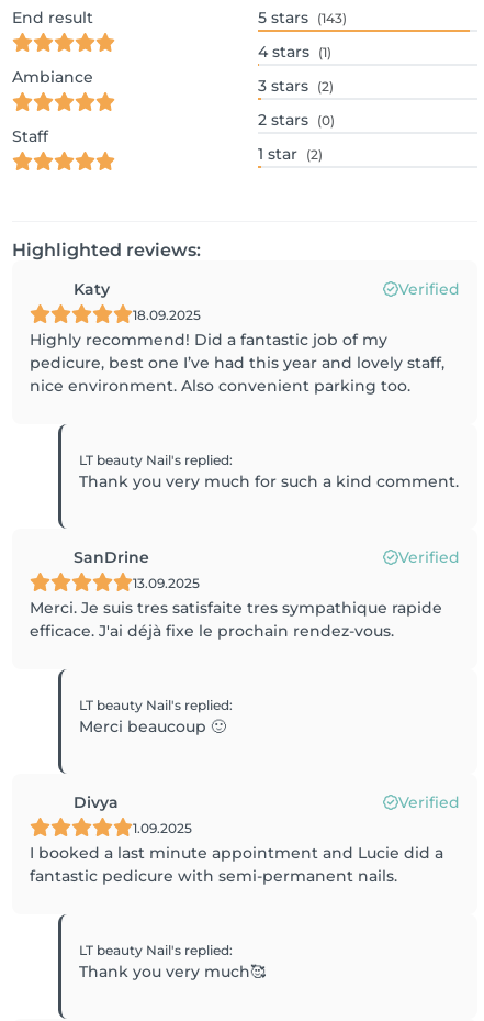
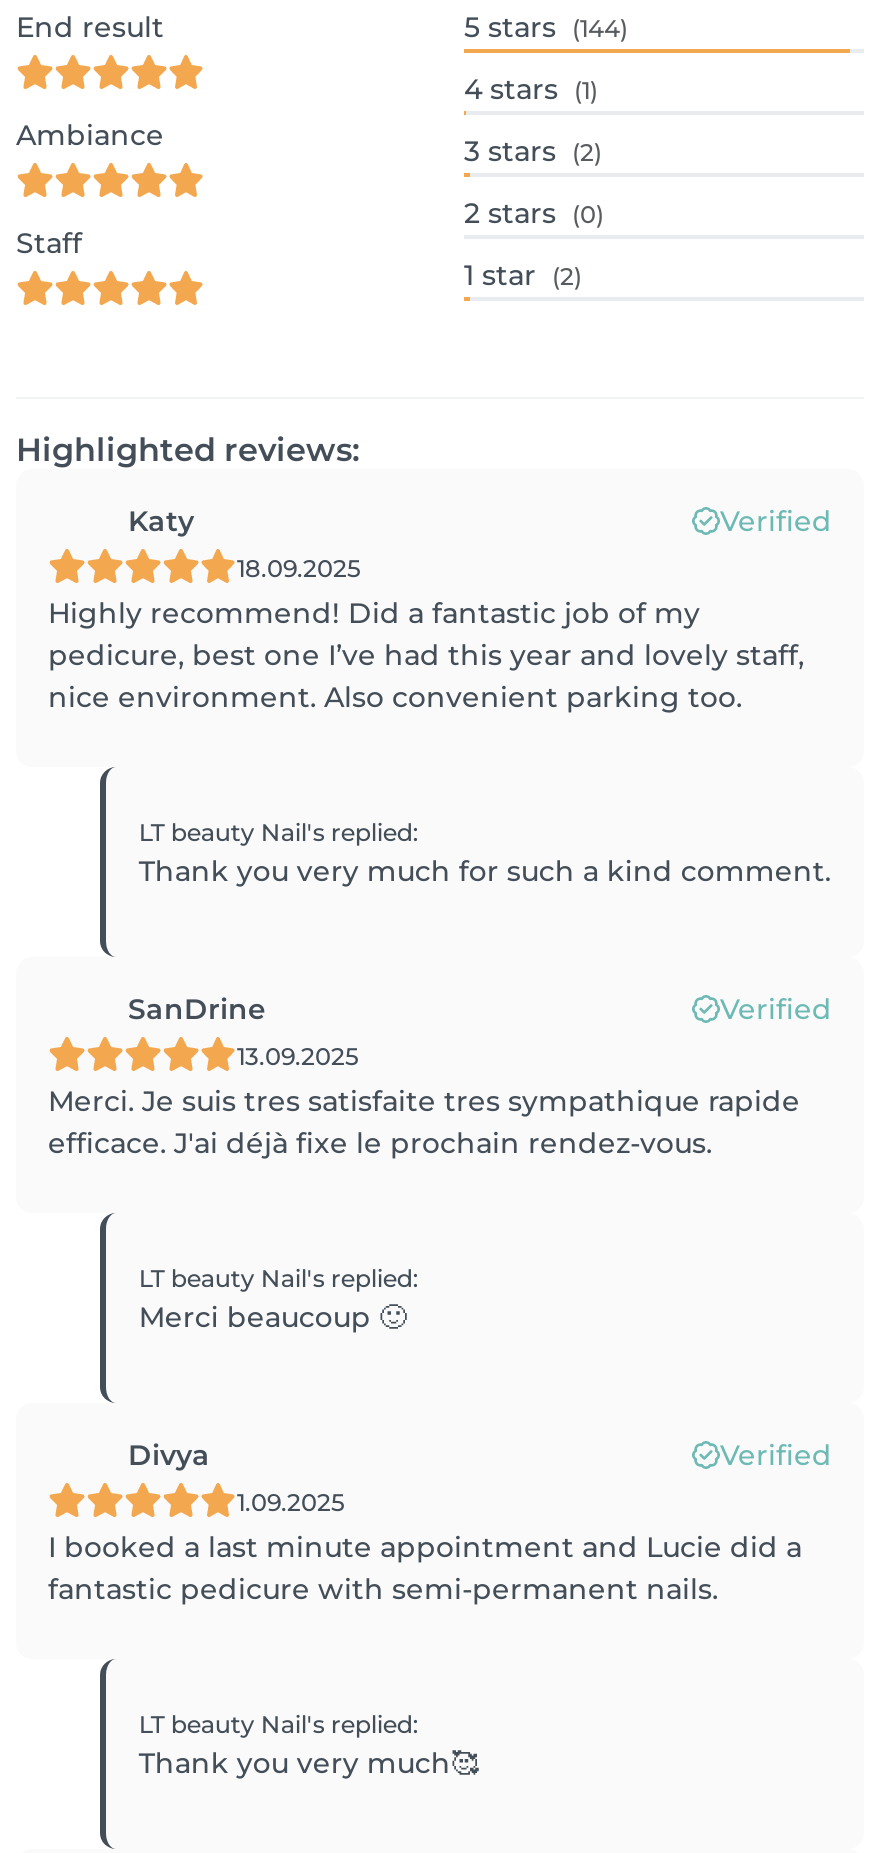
- 5 stars (143)
+ 5 stars (144)
